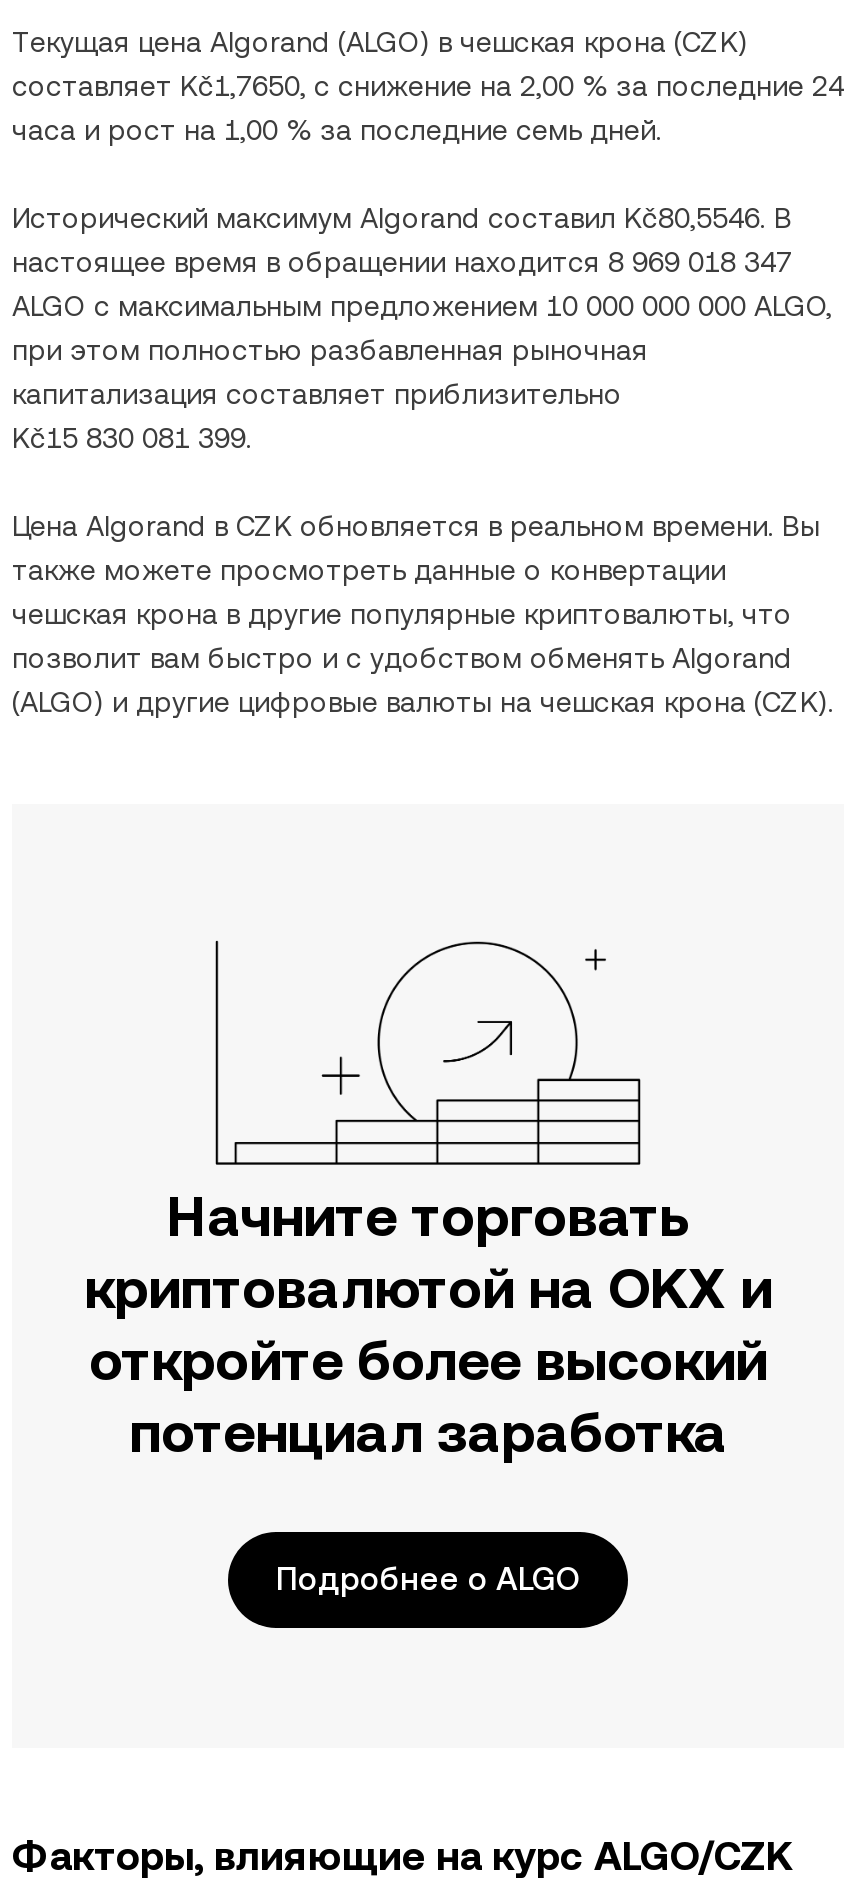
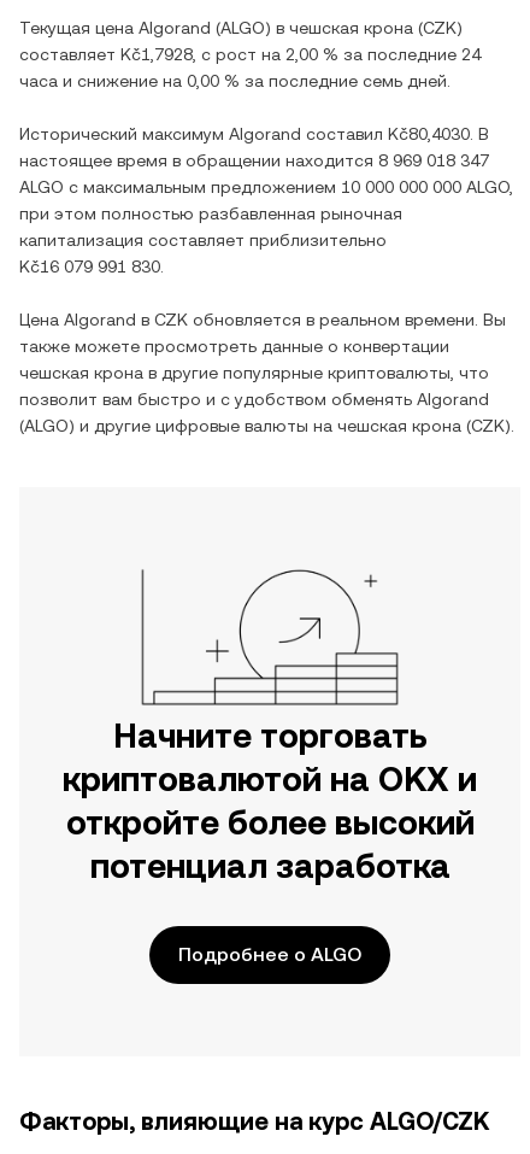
- составляет Kč1,7650, c снижение на 2,00 % за последние 24
+ составляет Kč1,7928, c рост на 2,00 % за последние 24

- часа и рост на 1,00 % за последние семь дней.
+ часа и снижение на 0,00 % за последние семь дней.

- Исторический максимум Algorand составил Kč80,5546. В
+ Исторический максимум Algorand составил Kč80,4030. В

- Kč15 830 081 399.
+ Kč16 079 991 830.
